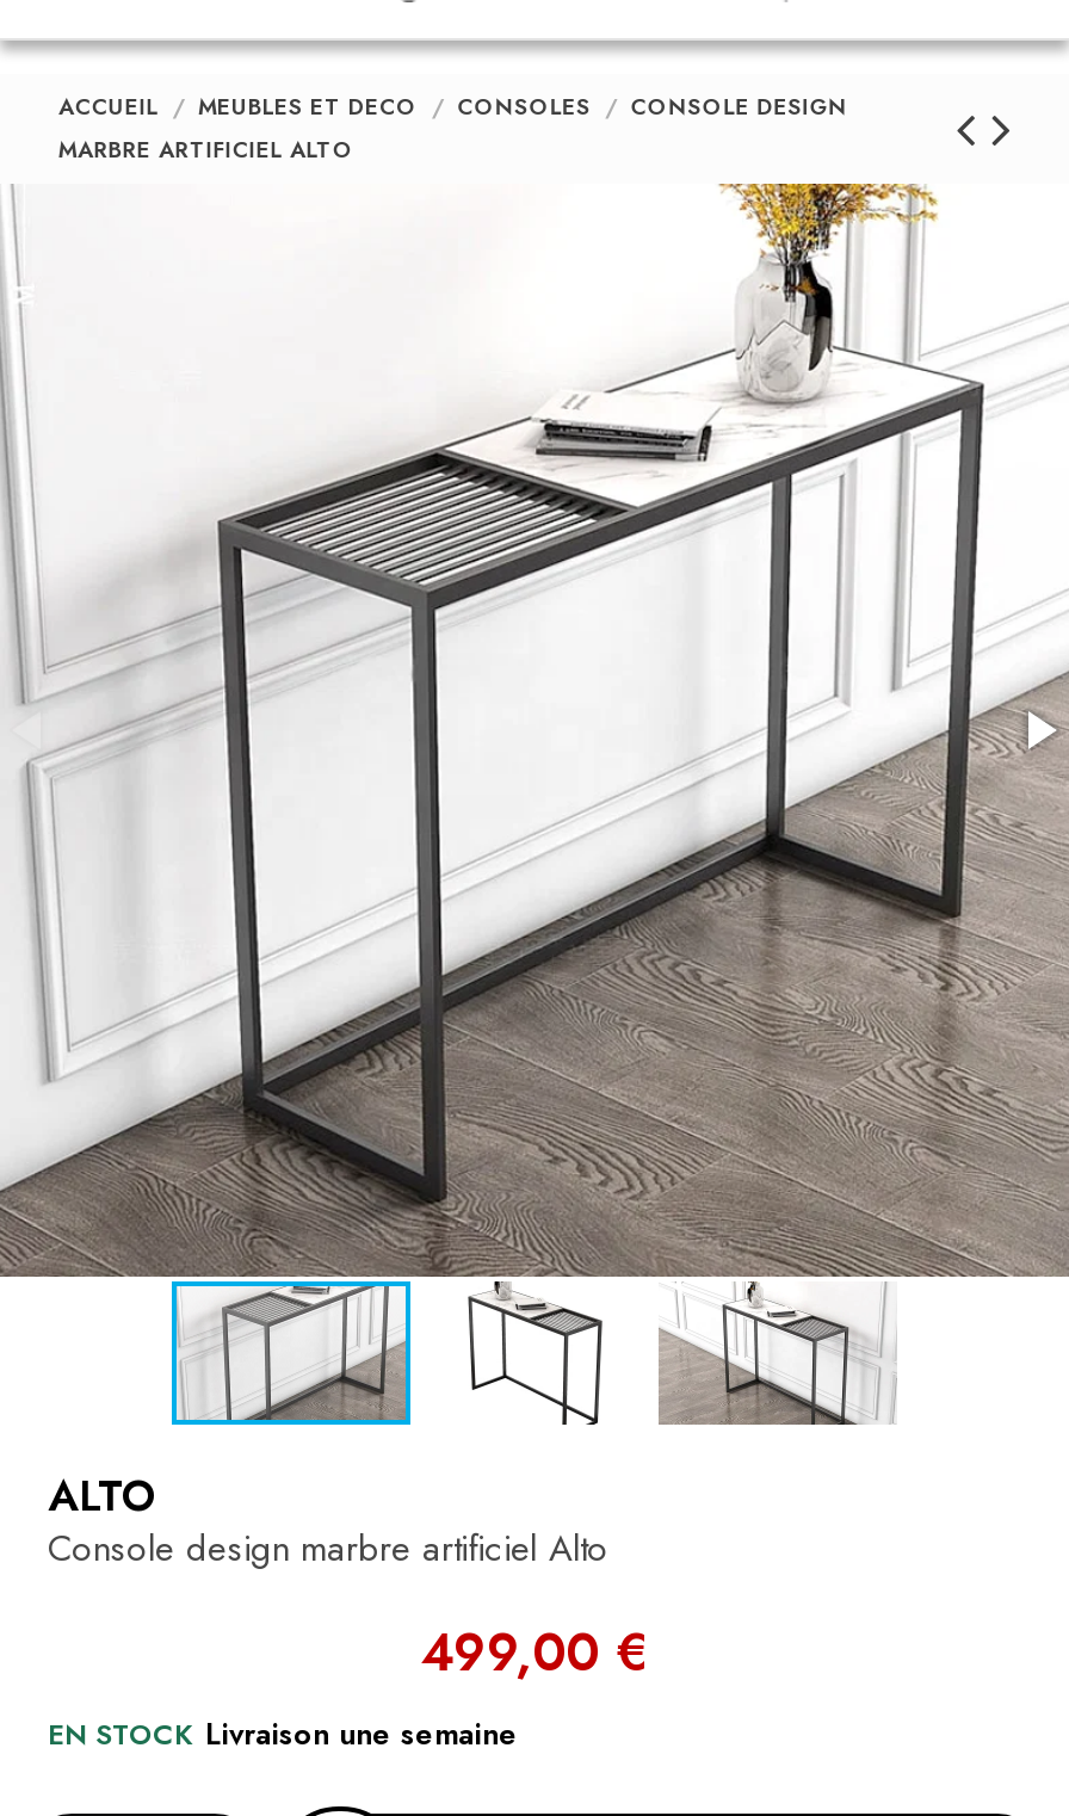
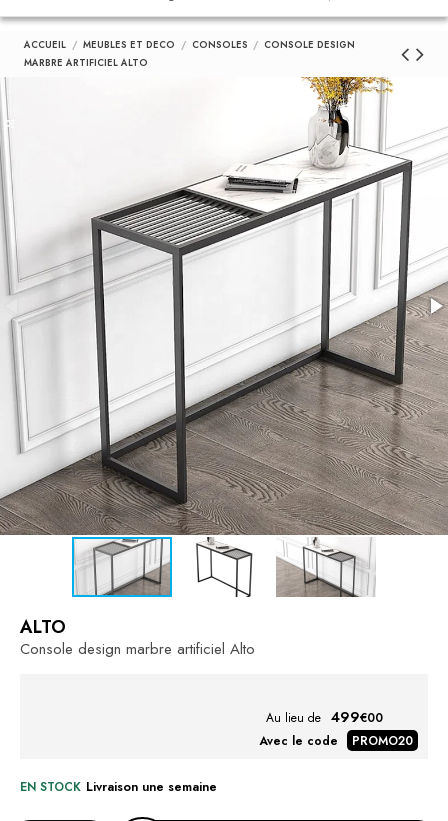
- 499,00 €
+ Au lieu de 499€00
+ Avec le code
+ PROMO20
